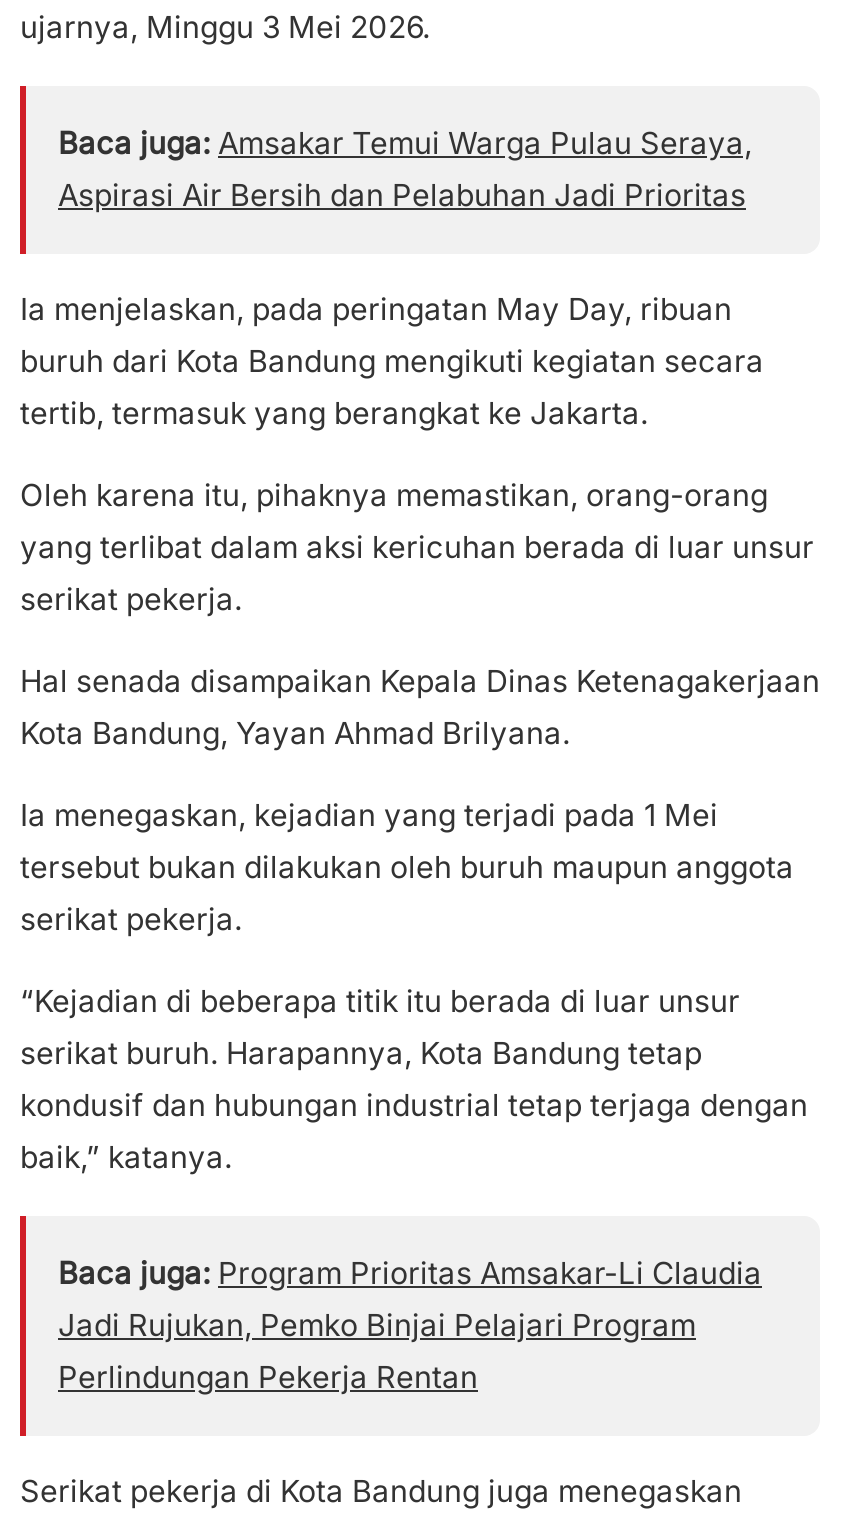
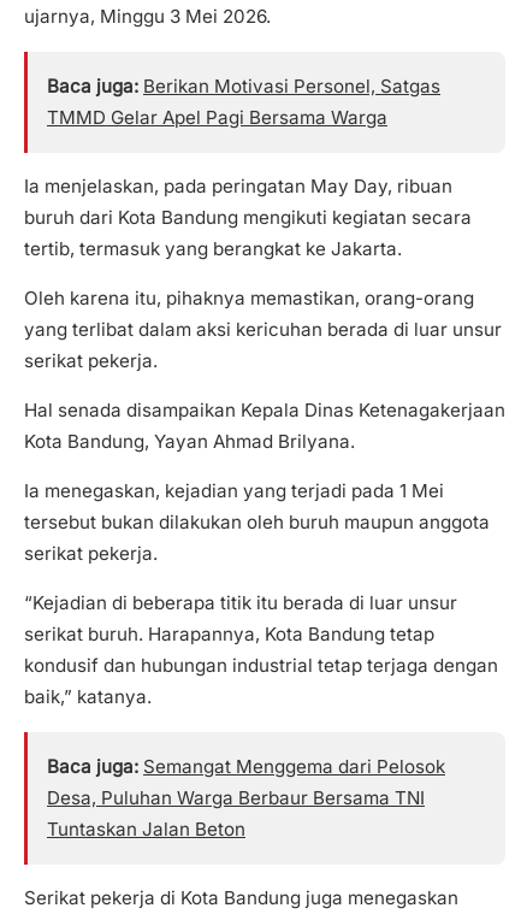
- Baca juga: Amsakar Temui Warga Pulau Seraya,
- Aspirasi Air Bersih dan Pelabuhan Jadi Prioritas
+ Baca juga: Berikan Motivasi Personel, Satgas
+ TMMD Gelar Apel Pagi Bersama Warga

- Baca juga: Program Prioritas Amsakar-Li Claudia
- Jadi Rujukan, Pemko Binjai Pelajari Program
- Perlindungan Pekerja Rentan
+ Baca juga: Semangat Menggema dari Pelosok
+ Desa, Puluhan Warga Berbaur Bersama TNI
+ Tuntaskan Jalan Beton
